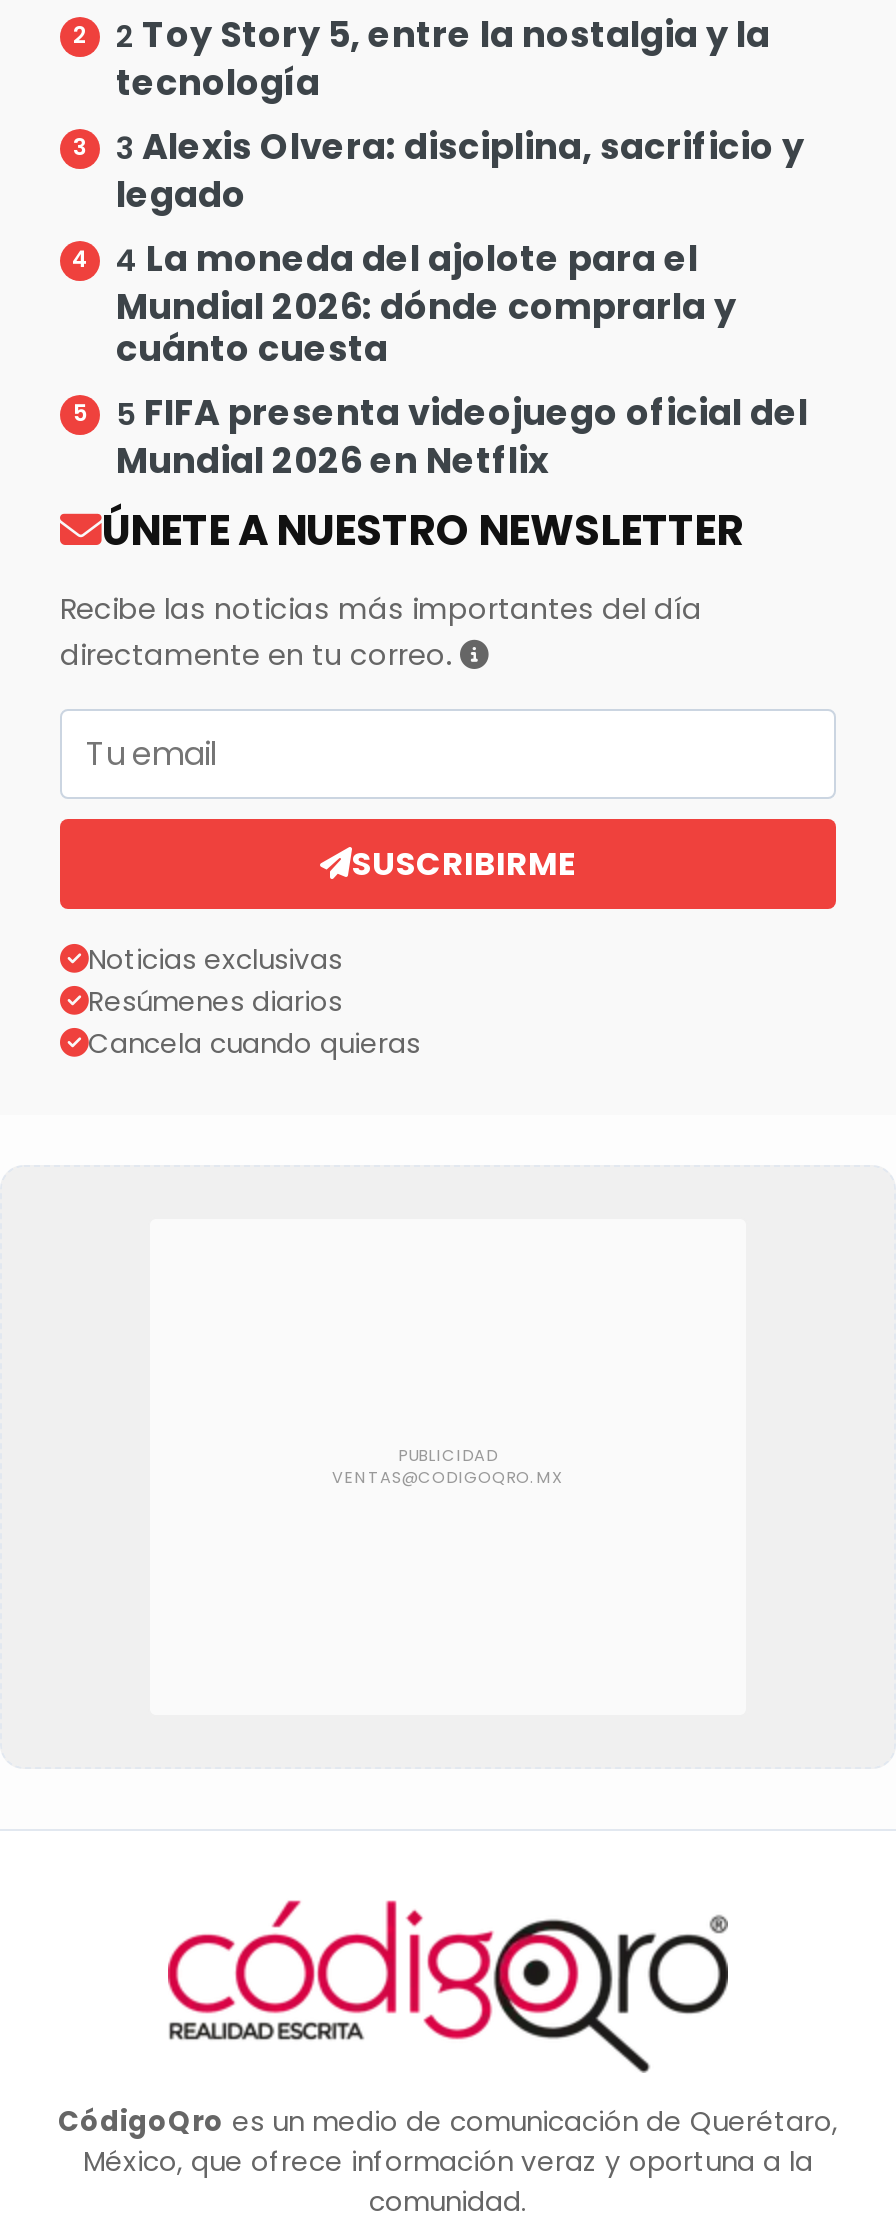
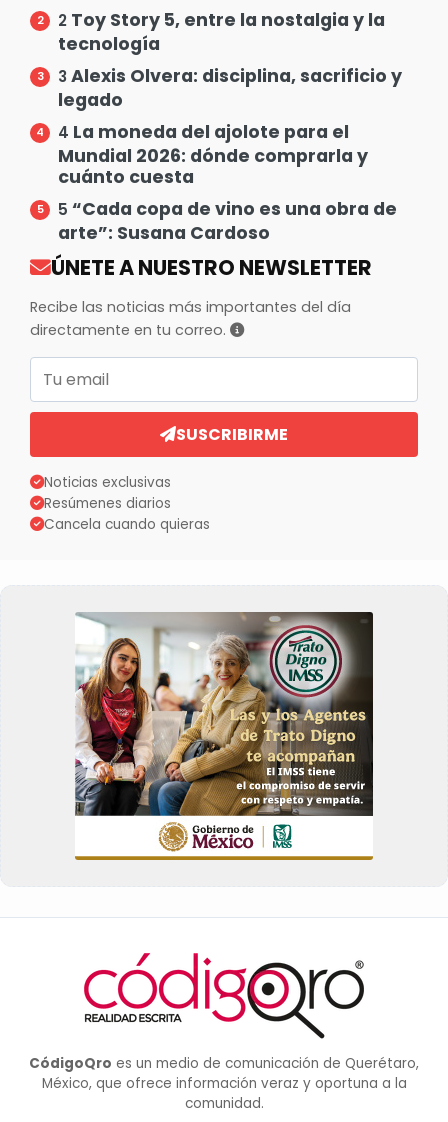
- 5 FIFA presenta videojuego oficial del
- Mundial 2026 en Netflix
+ 5 “Cada copa de vino es una obra de
+ arte”: Susana Cardoso

+ [image]
